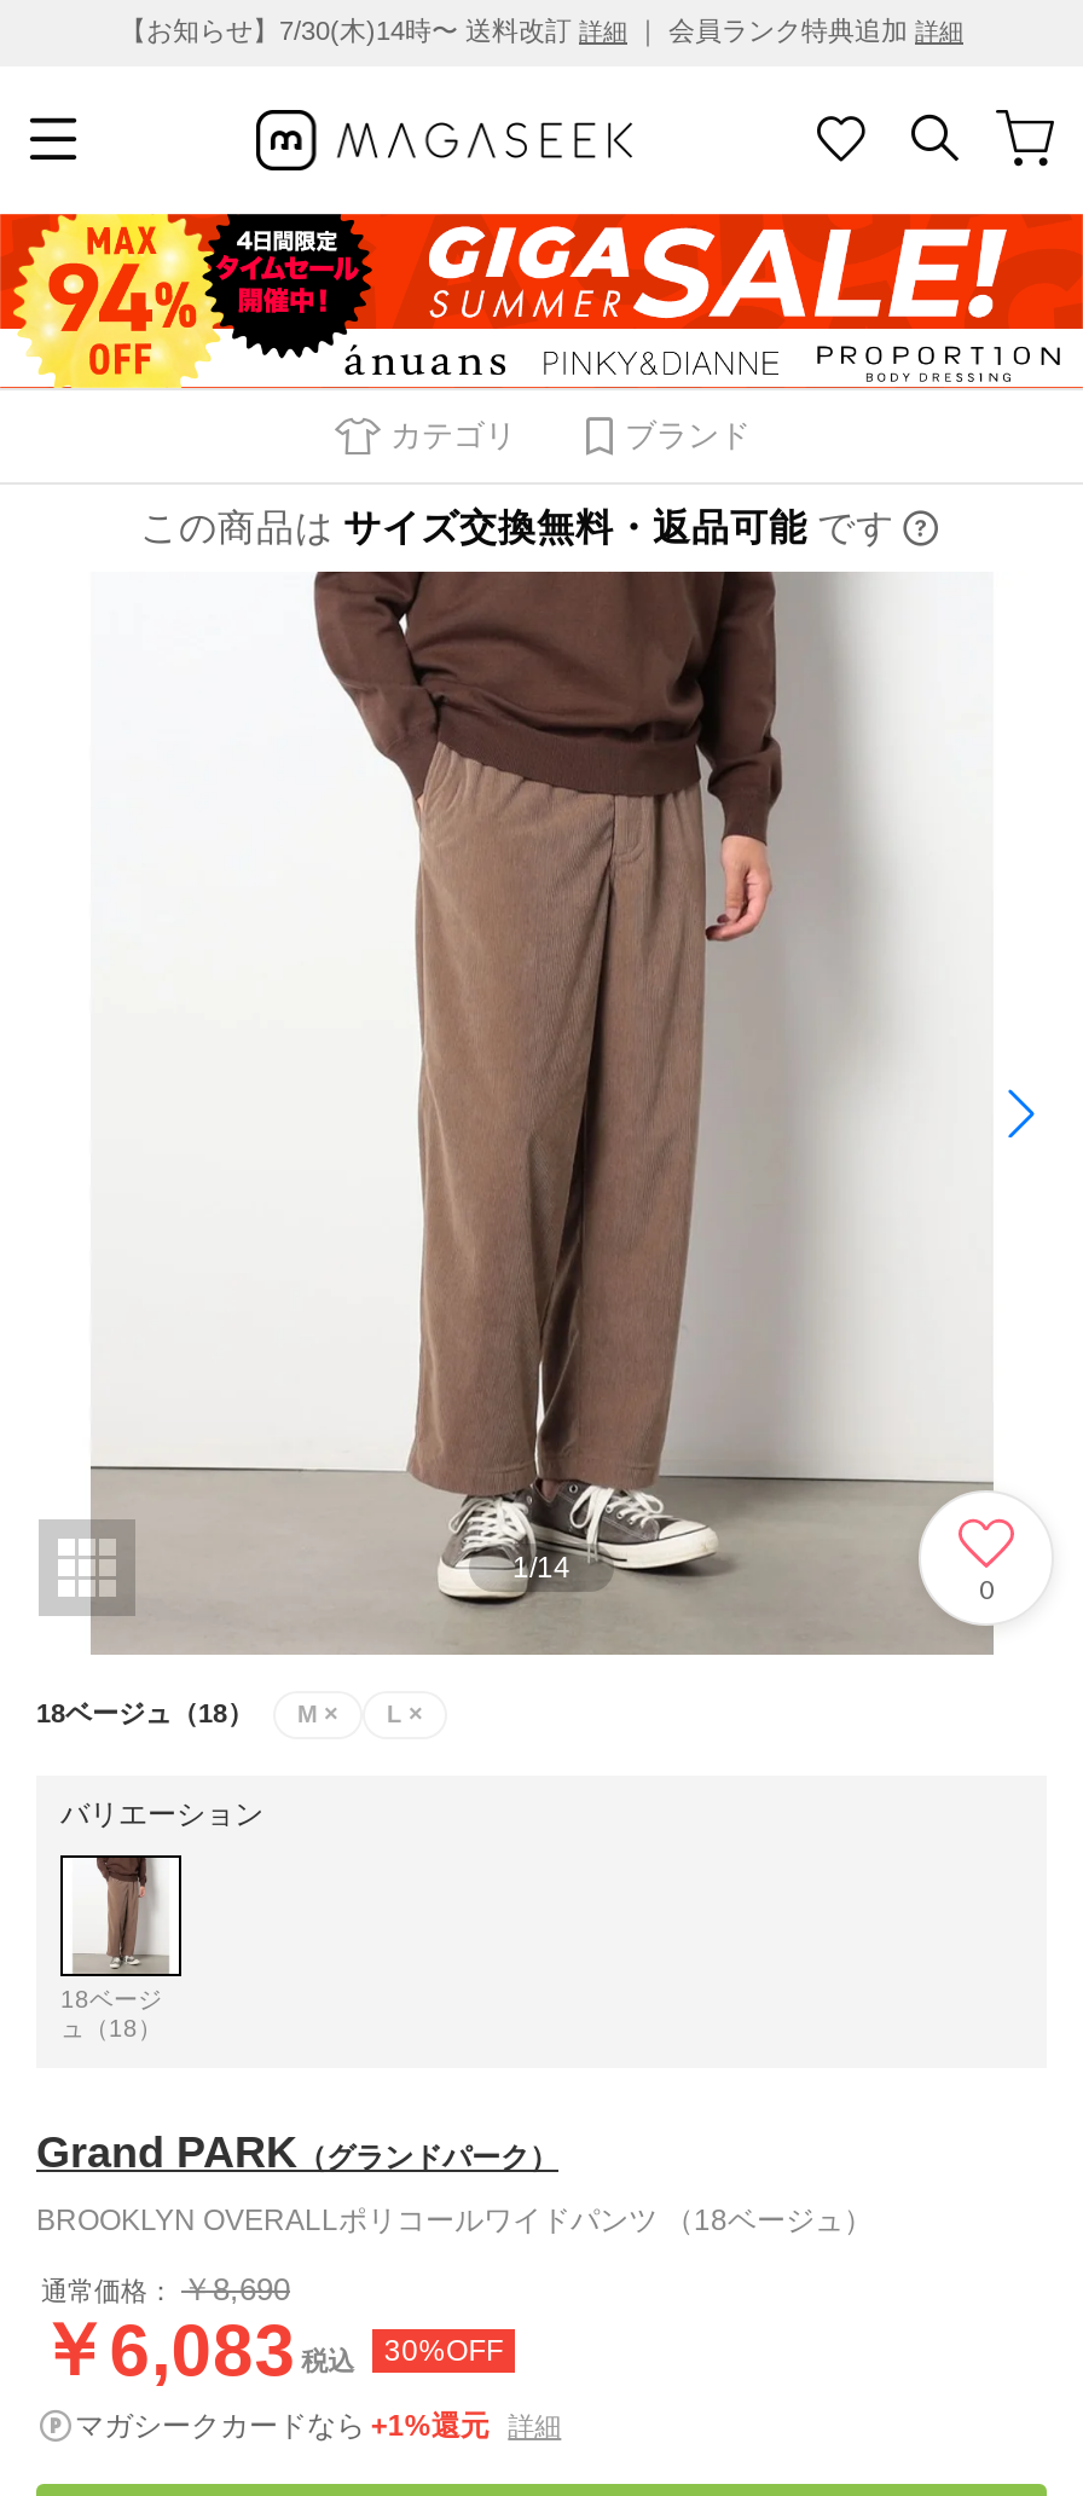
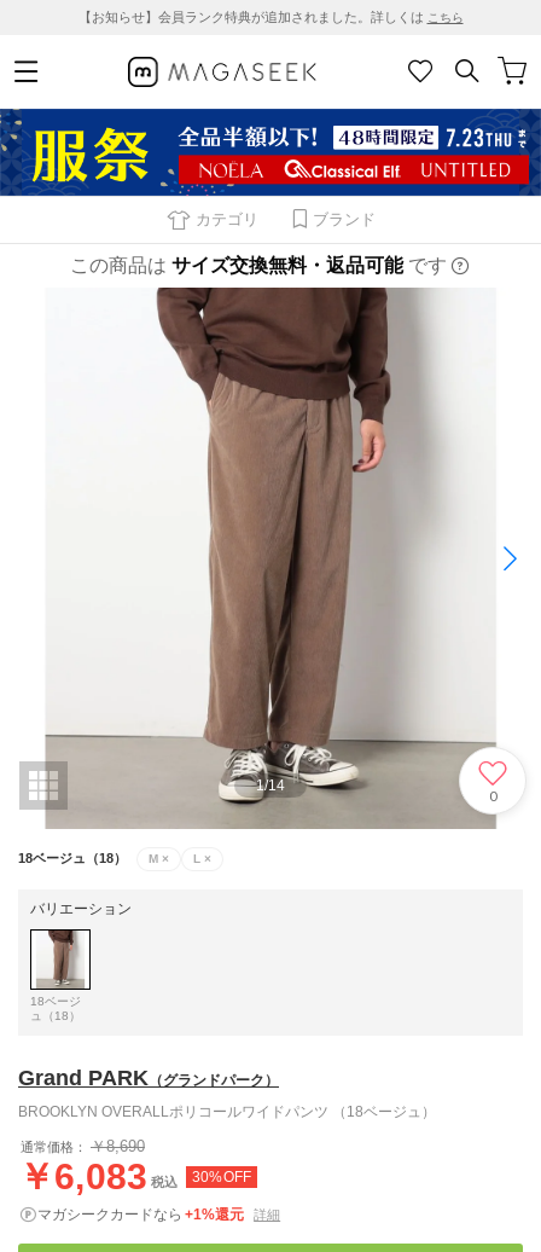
- 【お知らせ】7/30(木)14時〜 送料改訂詳細｜ 会員ランク特典追加詳細
+ 【お知らせ】会員ランク特典が追加されました。詳しくはこちら

- [image]
+ [image]
